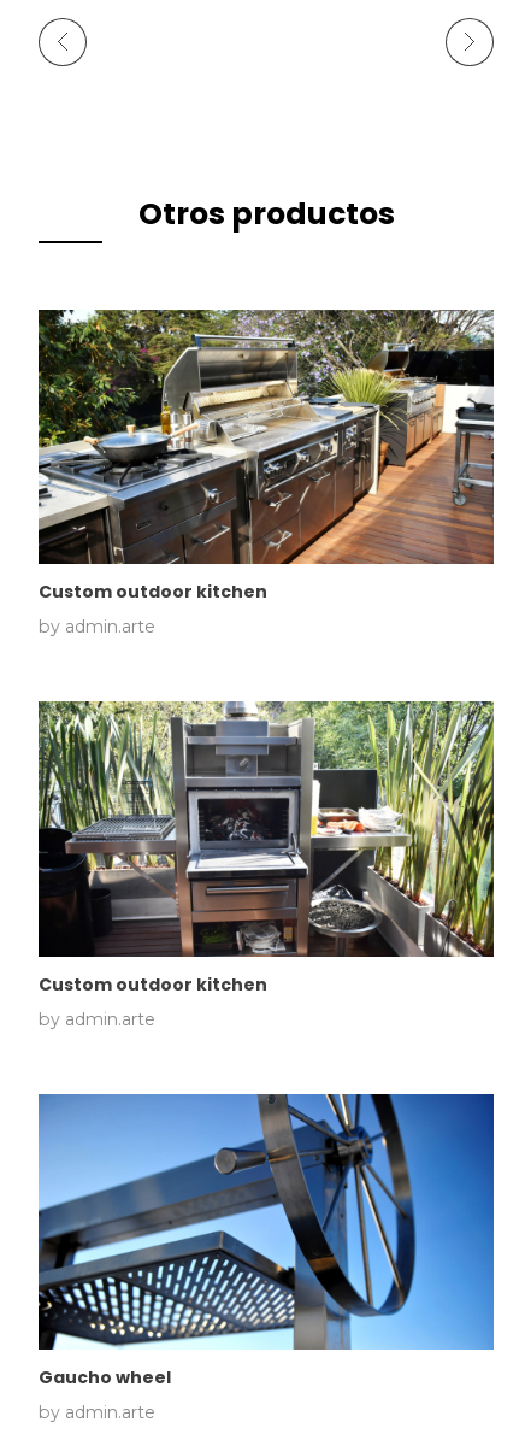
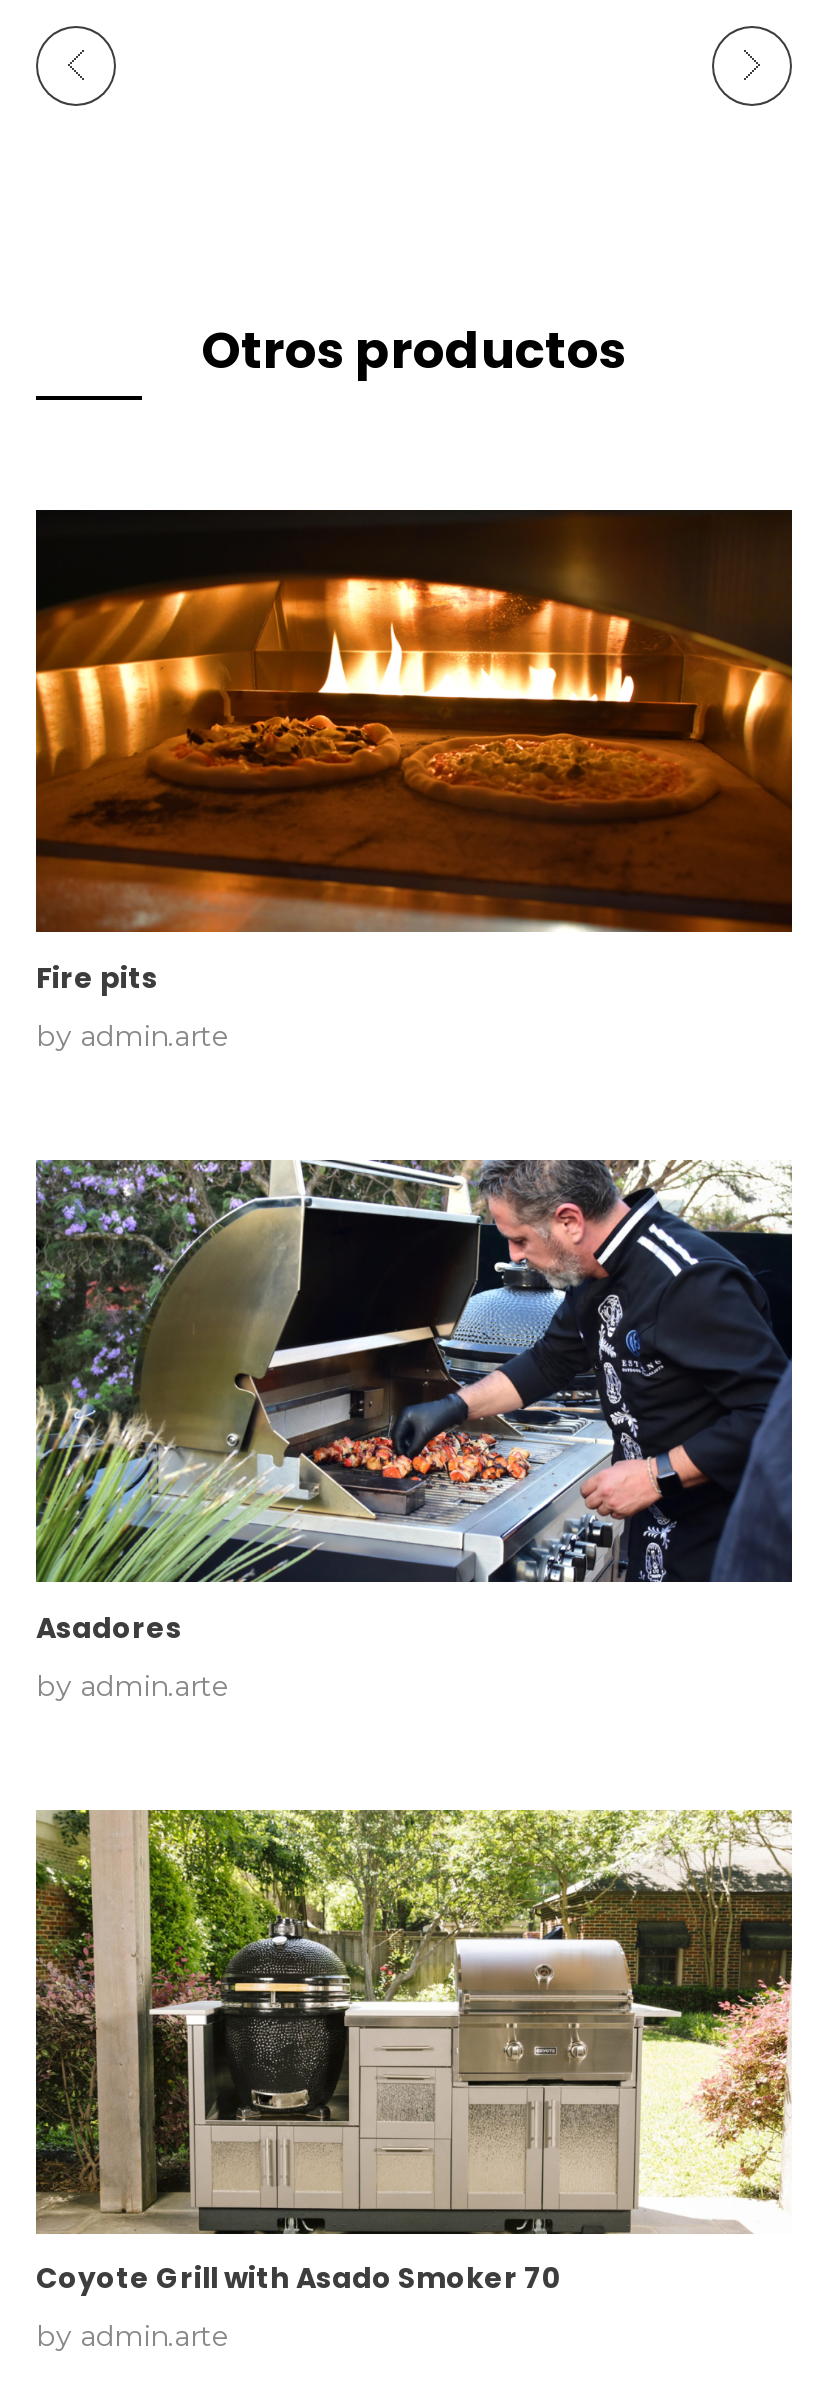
- [image]
- Custom outdoor kitchen
+ [image]
+ Fire pits

- [image]
- Custom outdoor kitchen
+ [image]
+ Asadores

- [image]
- Gaucho wheel
+ [image]
+ Coyote Grill with Asado Smoker 70
